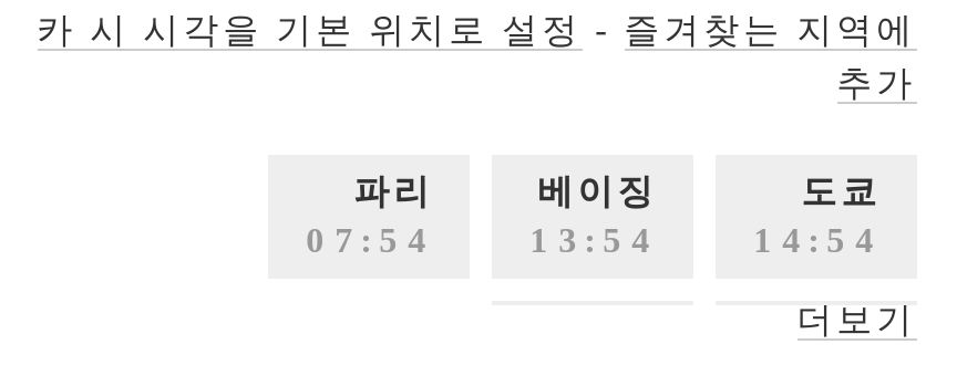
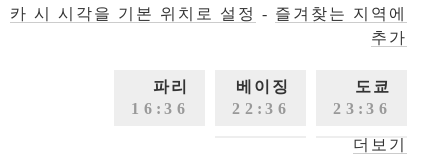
- 0 7 : 5 4
+ 1 6 : 3 6

- 1 3 : 5 4
+ 2 2 : 3 6

- 1 4 : 5 4
+ 2 3 : 3 6
